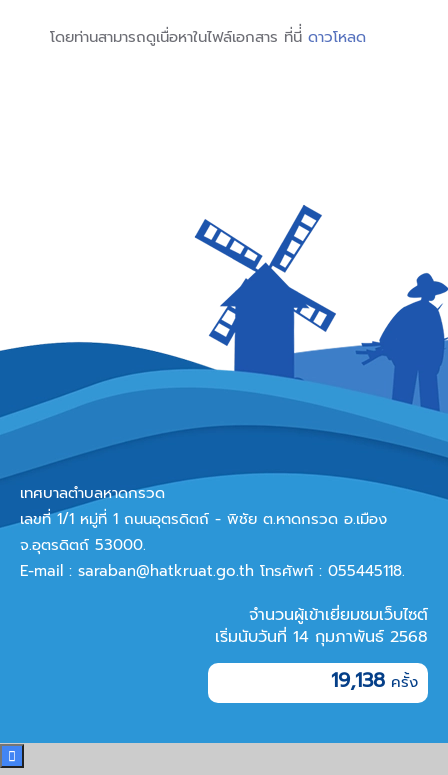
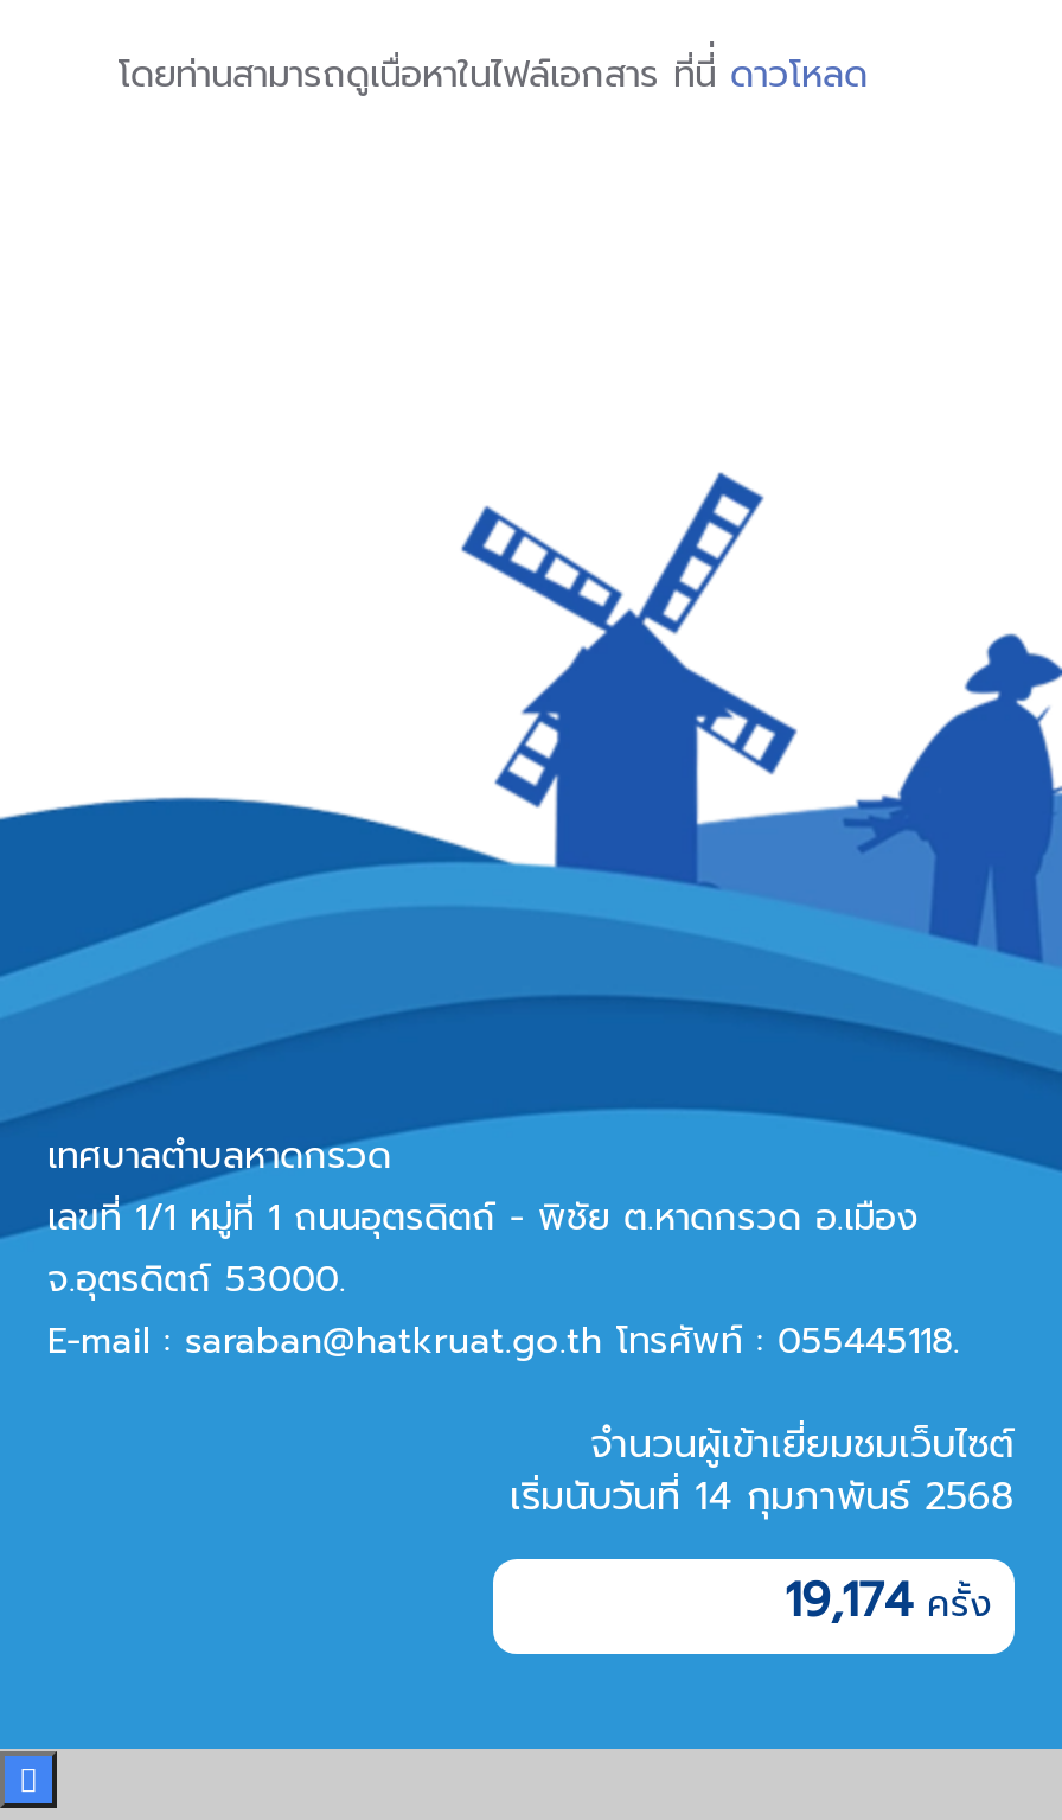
- 19,138
+ 19,174
